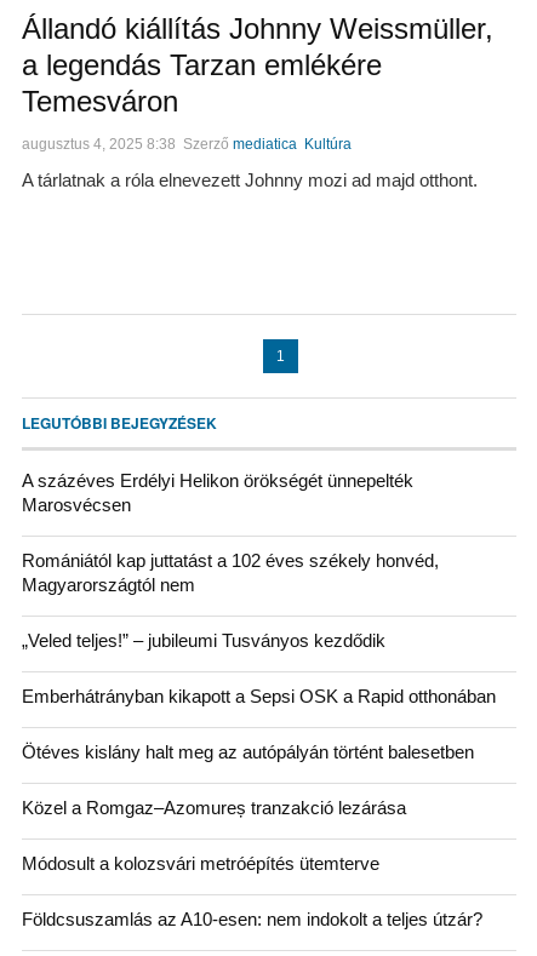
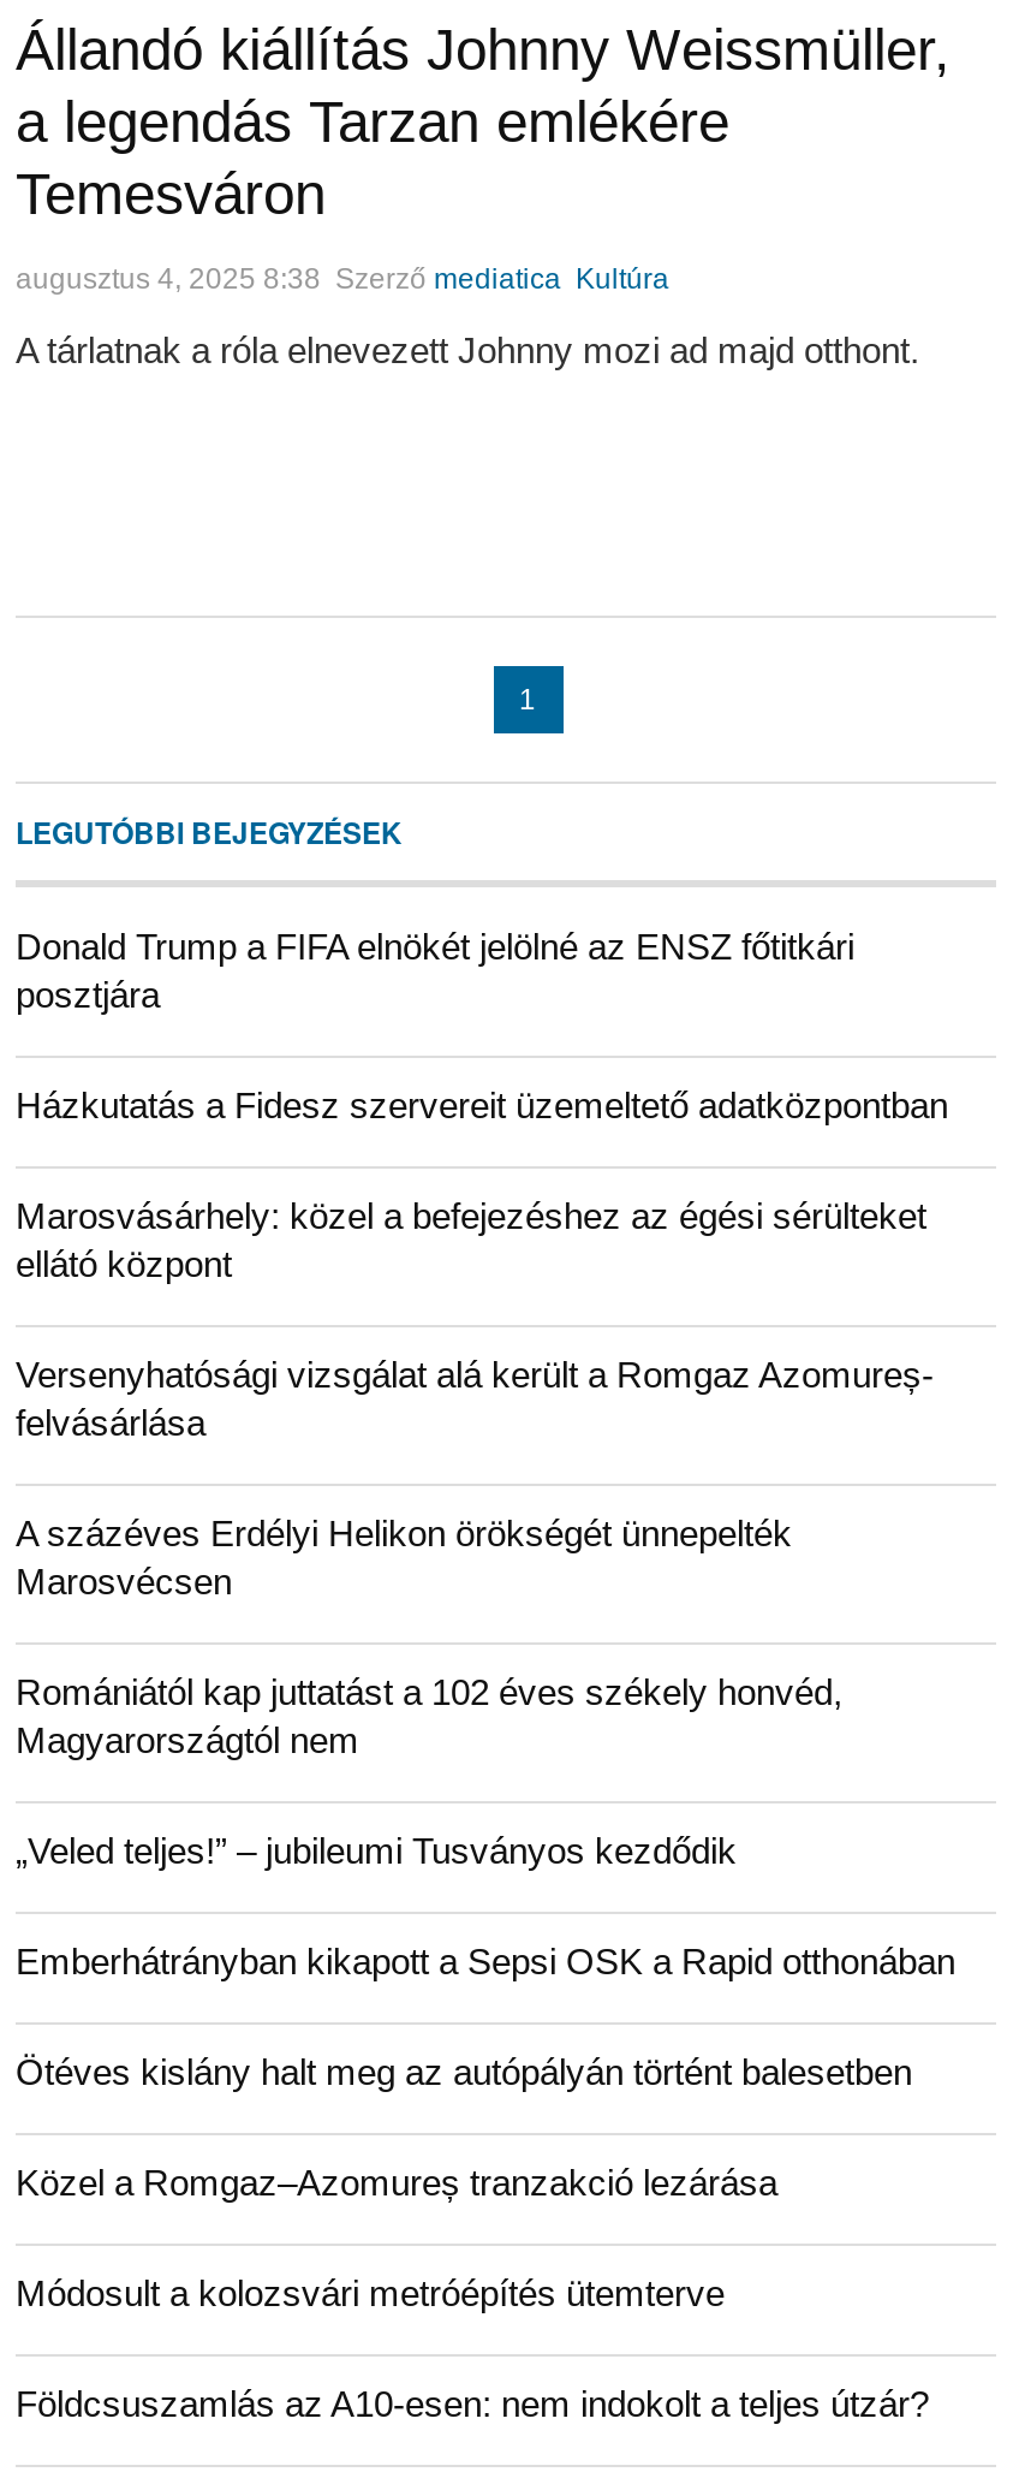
+ Donald Trump a FIFA elnökét jelölné az ENSZ főtitkári
+ posztjára
+ Házkutatás a Fidesz szervereit üzemeltető adatközpontban
+ Marosvásárhely: közel a befejezéshez az égési sérülteket
+ ellátó központ
+ Versenyhatósági vizsgálat alá került a Romgaz Azomureș-
+ felvásárlása
